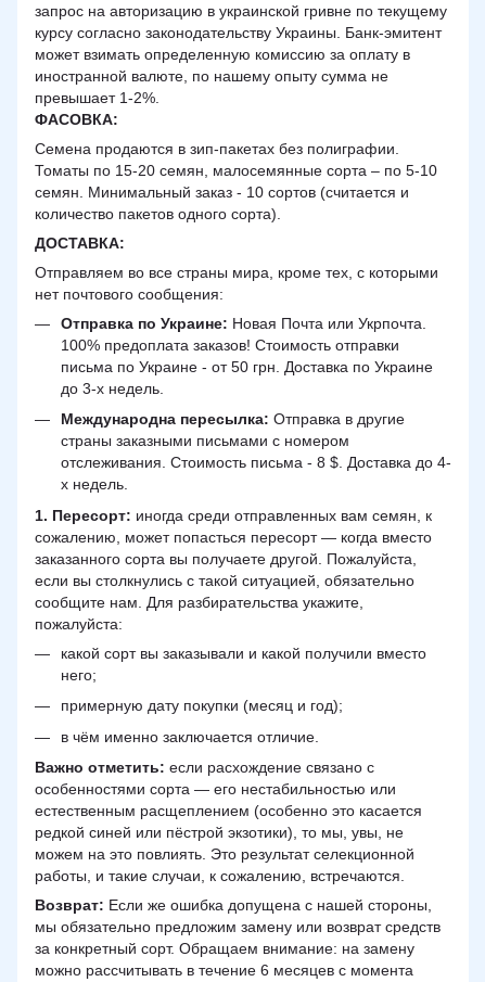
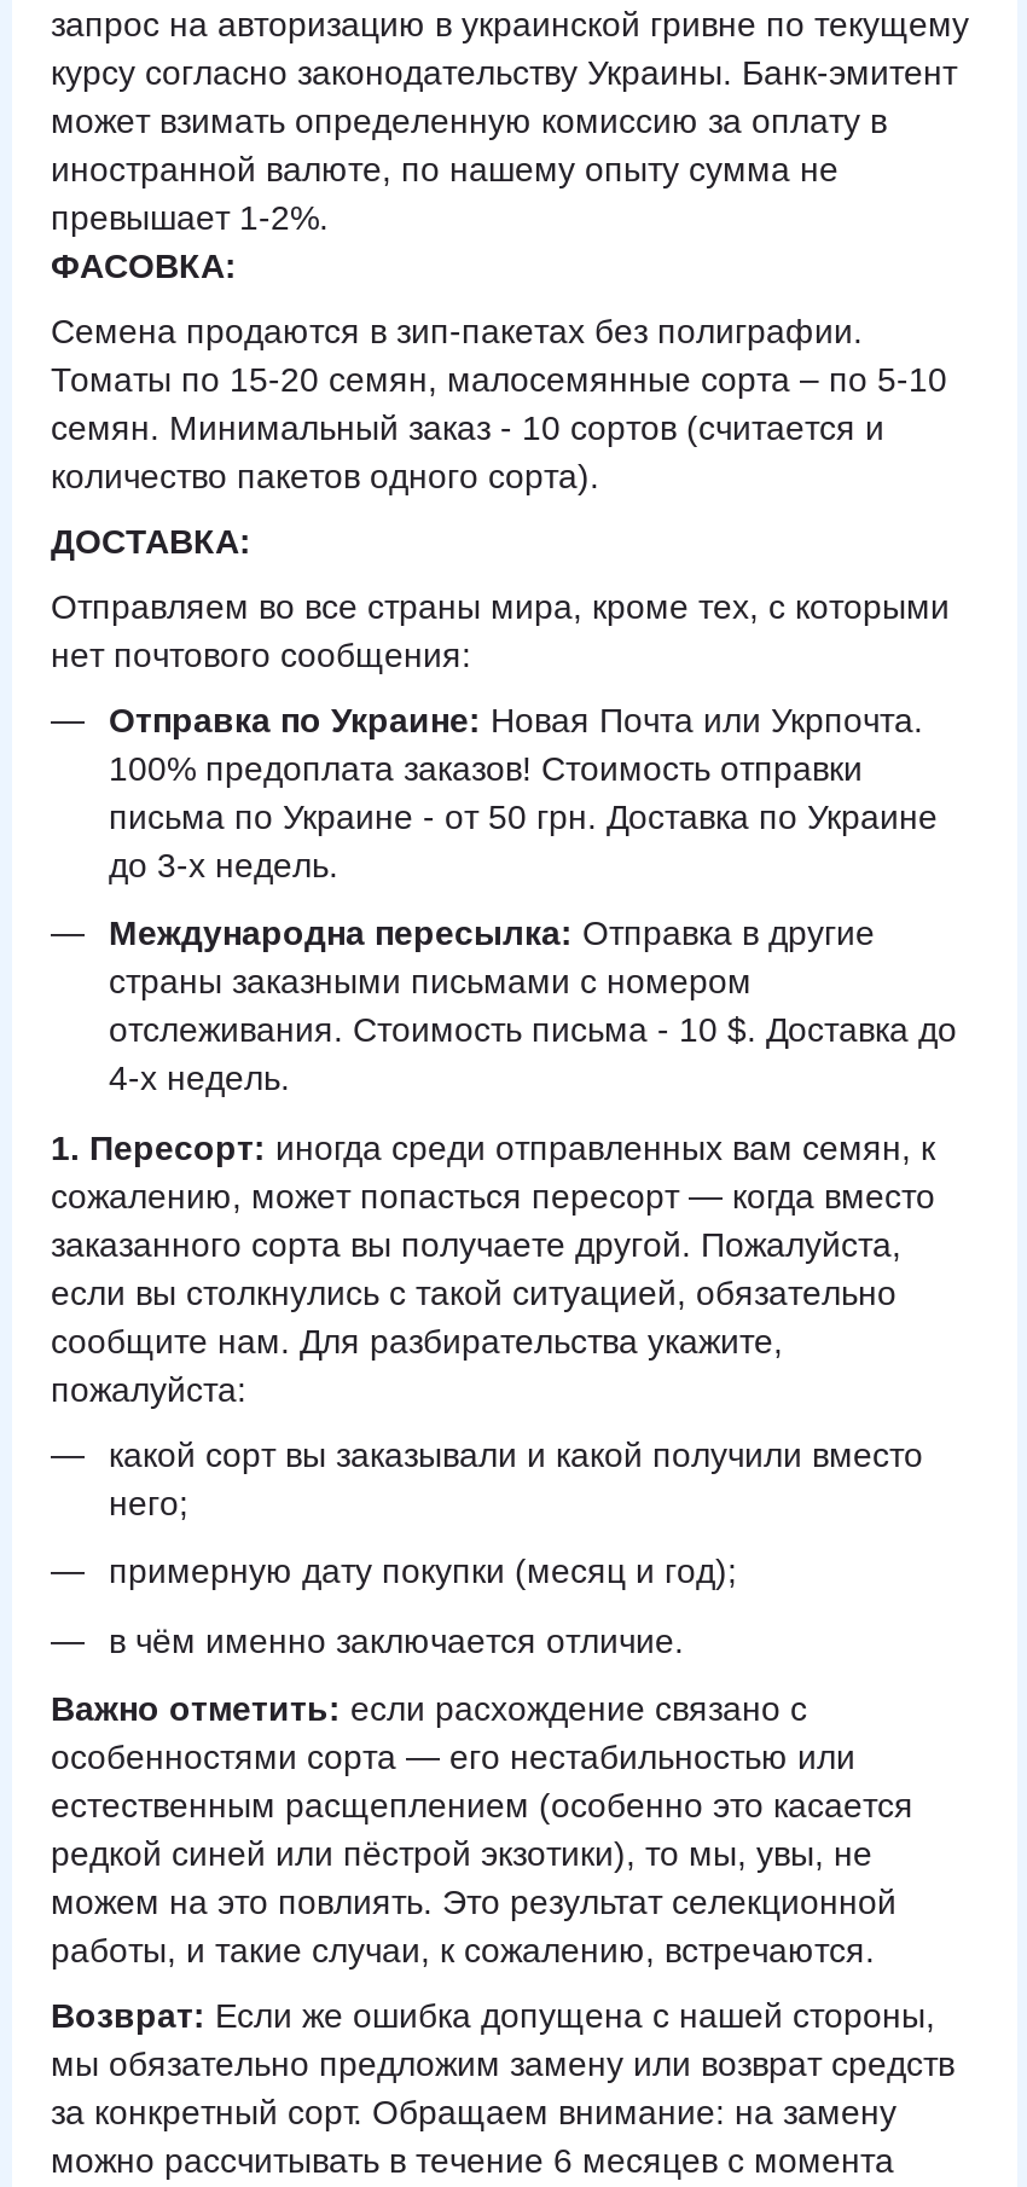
- отслеживания. Стоимость письма - 8 $. Доставка до 4-
- х недель.
+ отслеживания. Стоимость письма - 10 $. Доставка до
+ 4-х недель.
